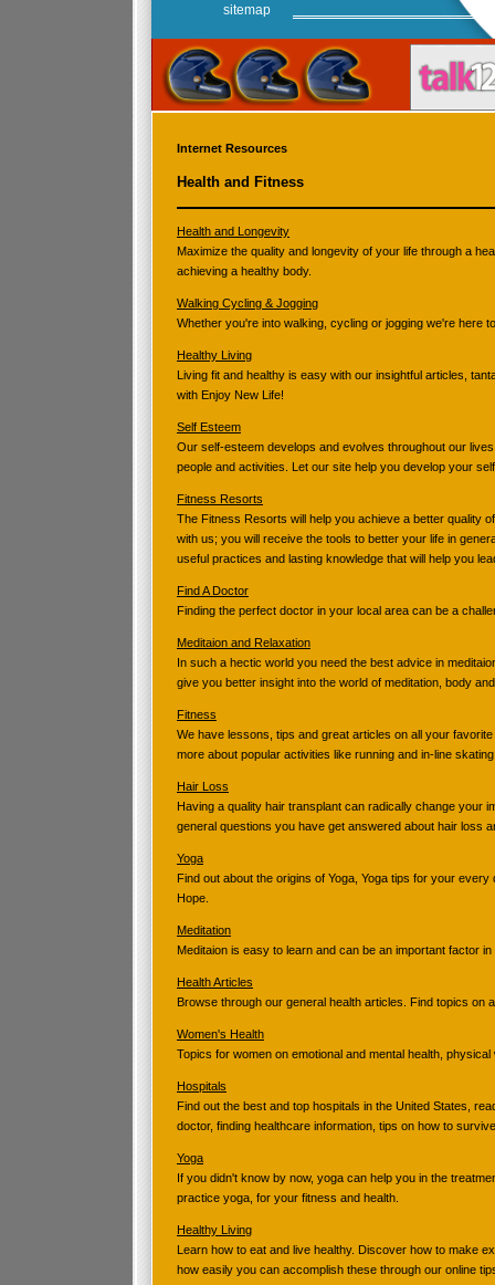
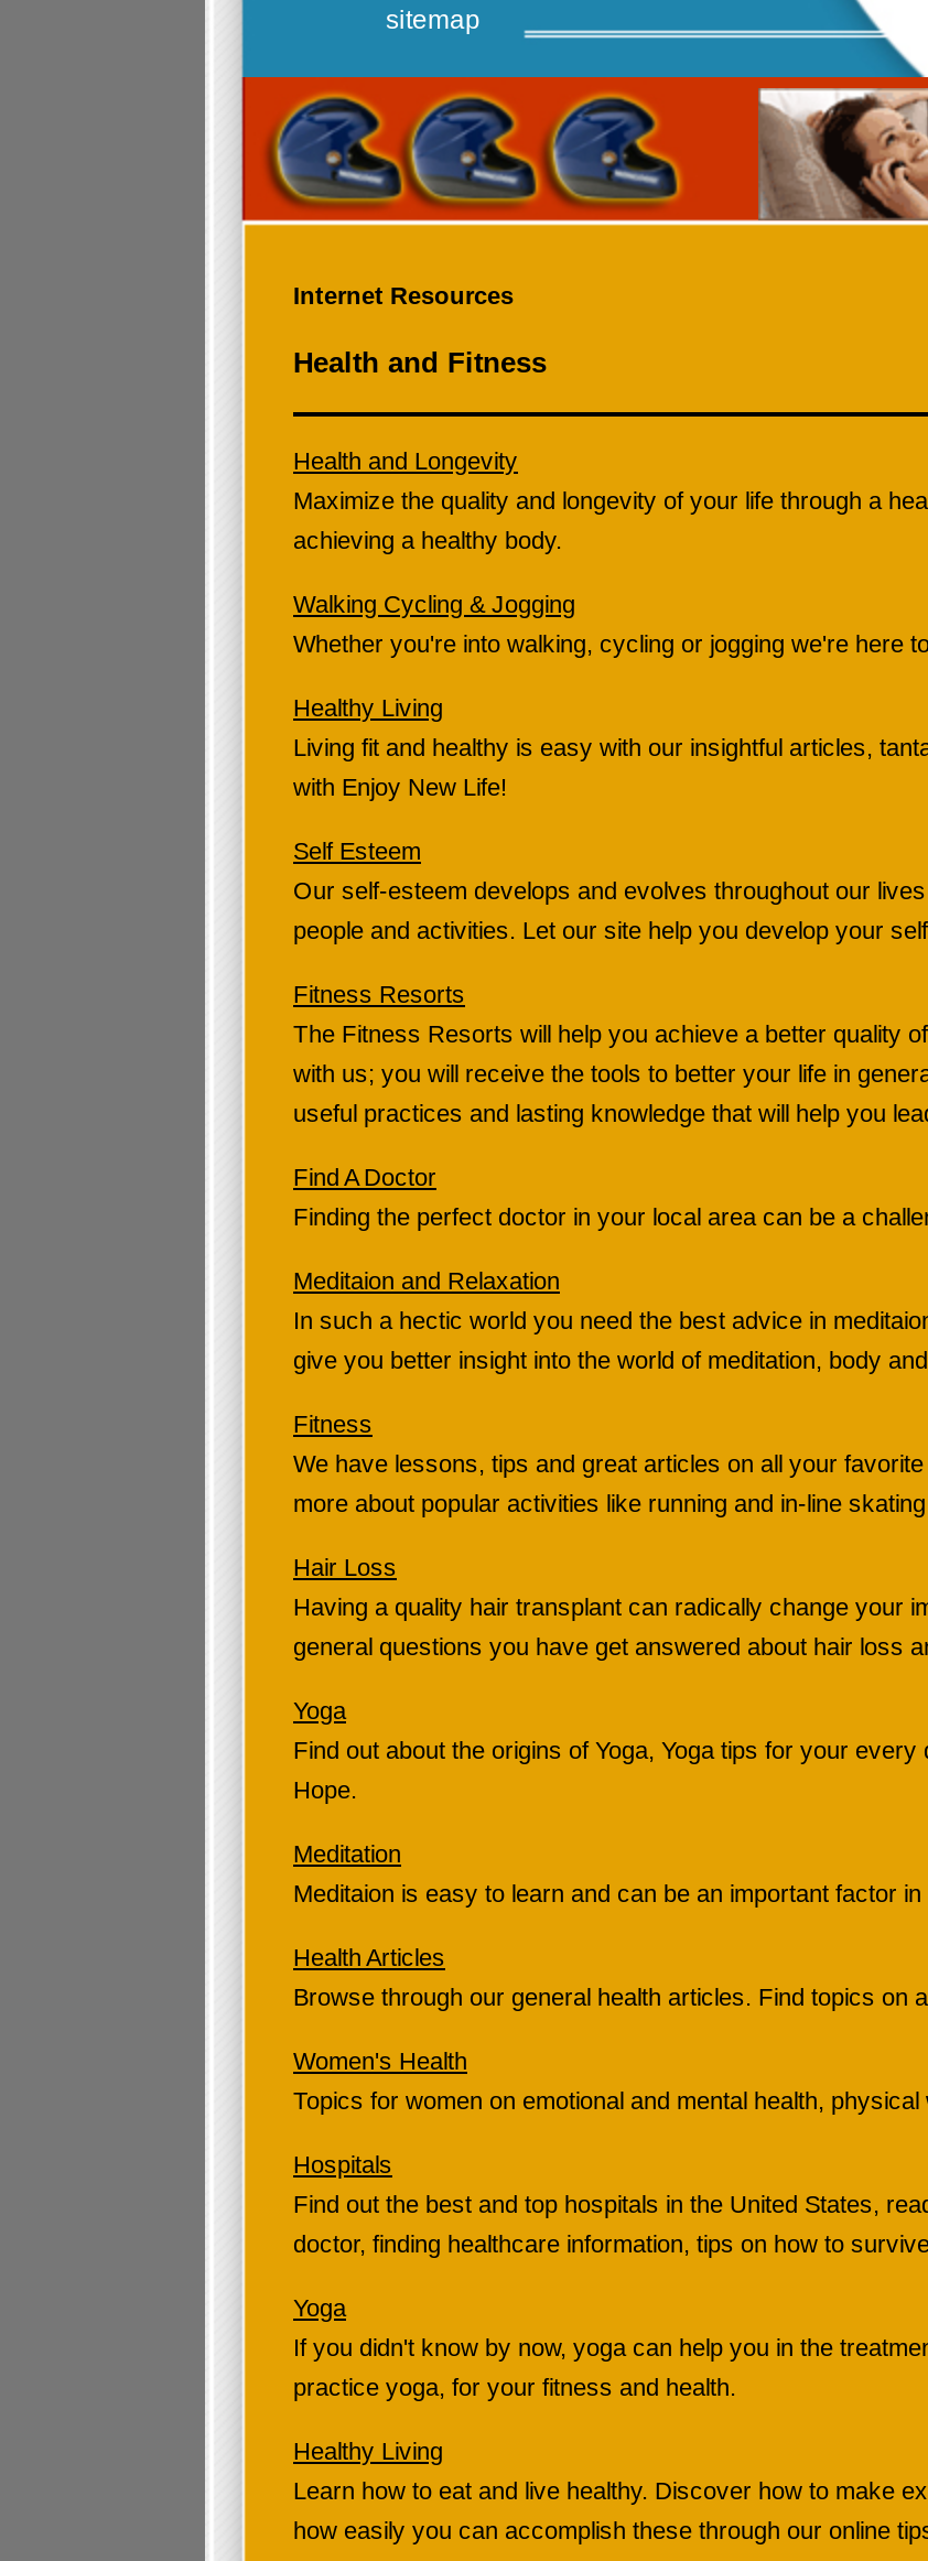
- [image]
+ [image]
